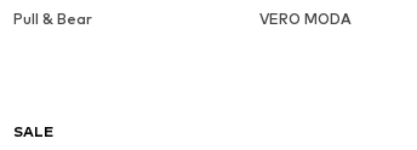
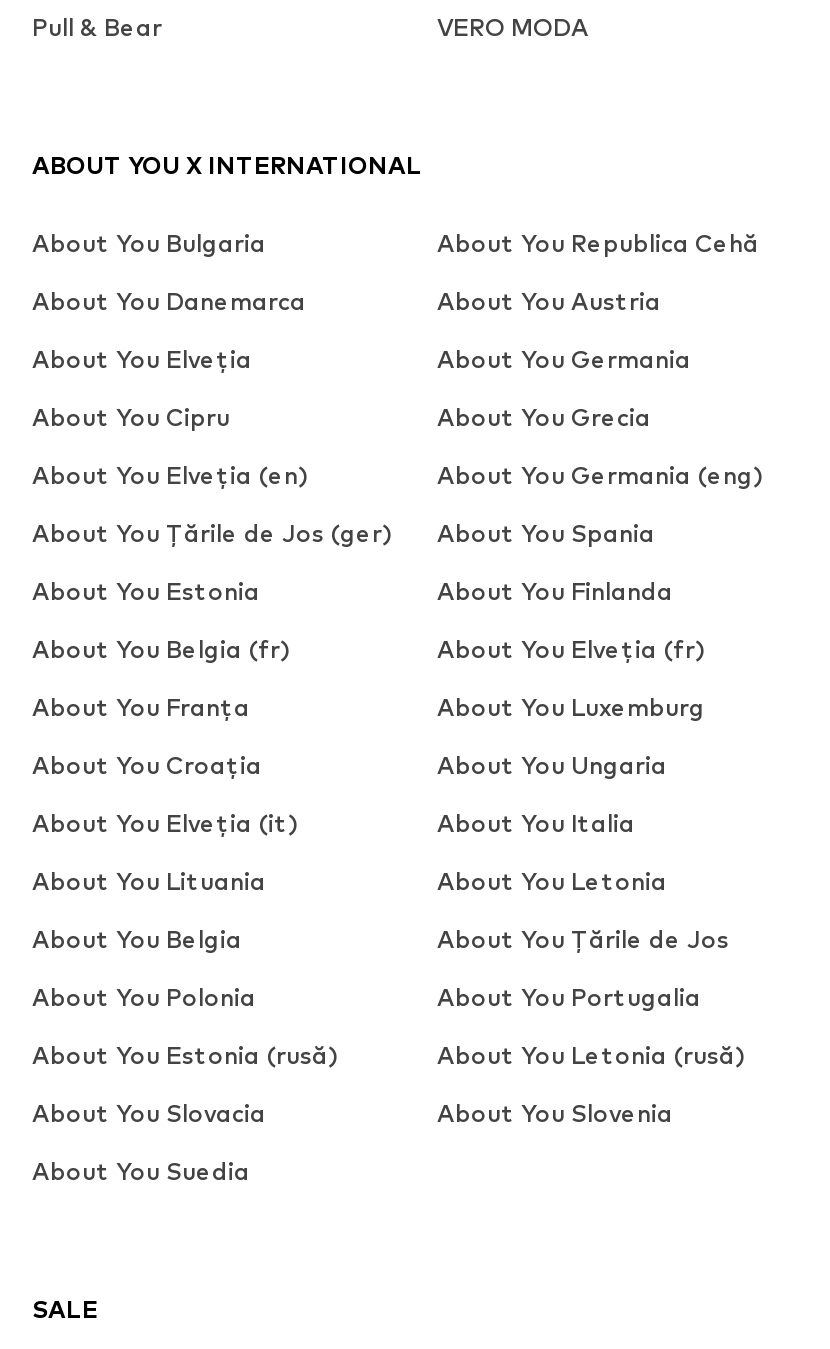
+ ABOUT YOU X INTERNATIONAL
+ About You Bulgaria
+ About You Republica Cehă
+ About You Danemarca
+ About You Austria
+ About You Elveția
+ About You Germania
+ About You Cipru
+ About You Grecia
+ About You Elveția (en)
+ About You Germania (eng)
+ About You Țările de Jos (ger)
+ About You Spania
+ About You Estonia
+ About You Finlanda
+ About You Belgia (fr)
+ About You Elveția (fr)
+ About You Franța
+ About You Luxemburg
+ About You Croația
+ About You Ungaria
+ About You Elveția (it)
+ About You Italia
+ About You Lituania
+ About You Letonia
+ About You Belgia
+ About You Țările de Jos
+ About You Polonia
+ About You Portugalia
+ About You Estonia (rusă)
+ About You Letonia (rusă)
+ About You Slovacia
+ About You Slovenia
+ About You Suedia
